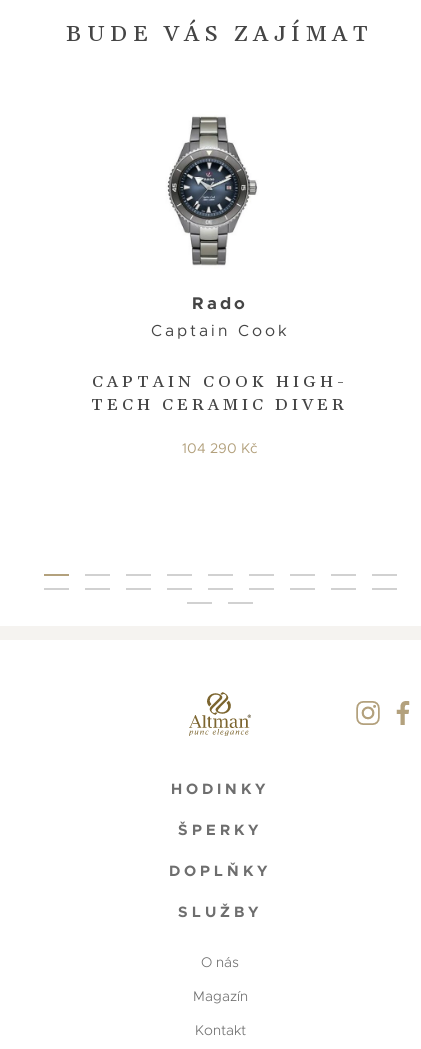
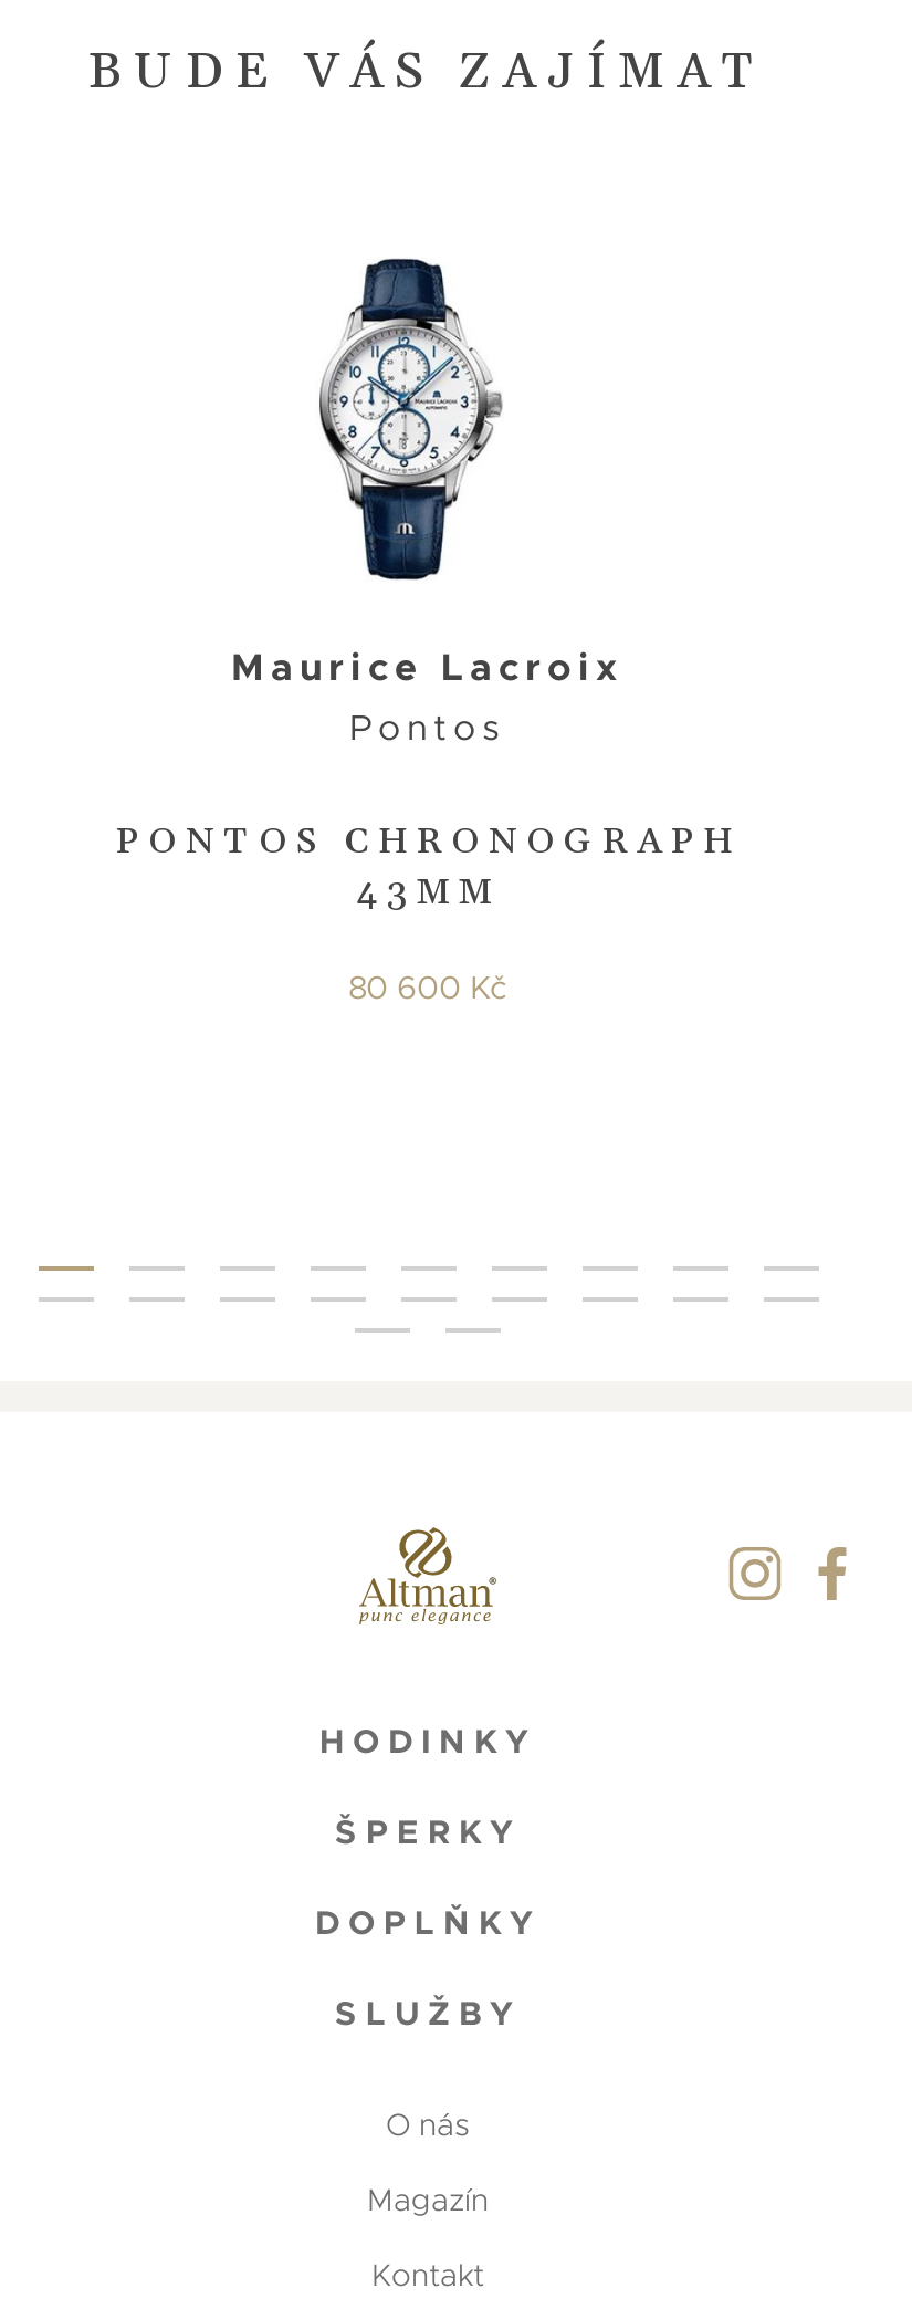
- [image]
- Rado
- Captain Cook
+ [image]
+ Maurice Lacroix
+ Pontos

- CAPTAIN COOK HIGH-
- TECH CERAMIC DIVER
+ PONTOS CHRONOGRAPH
+ 43MM

- 104 290 Kč
+ 80 600 Kč
